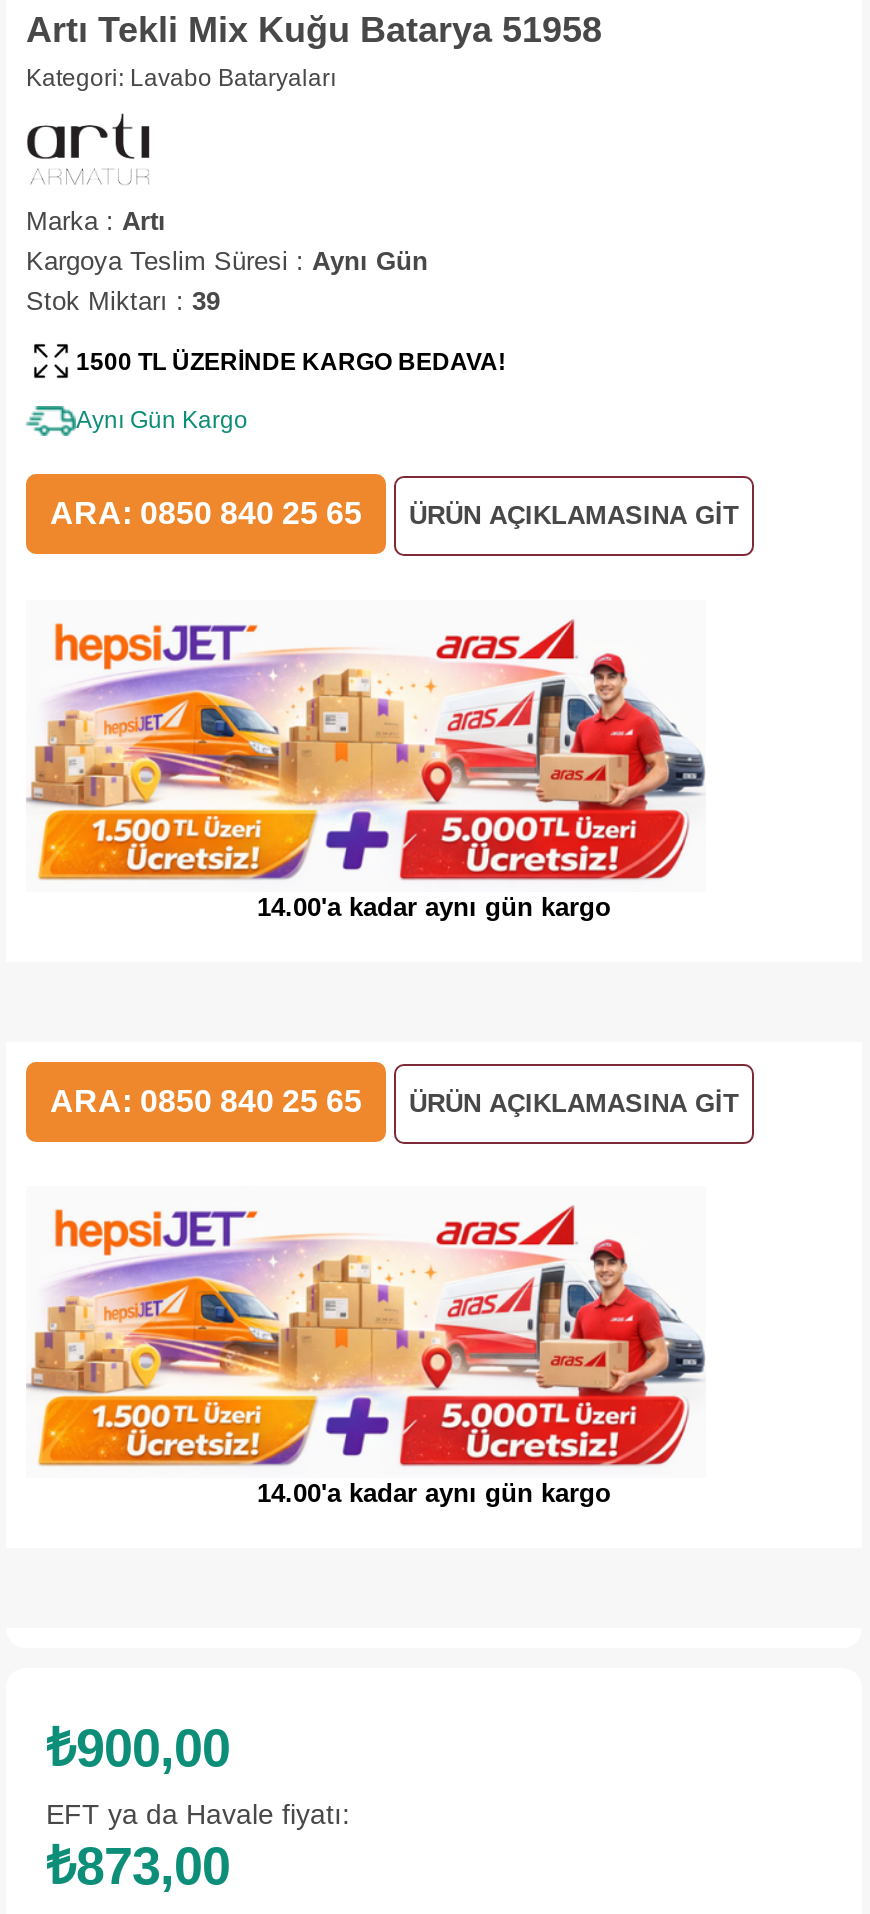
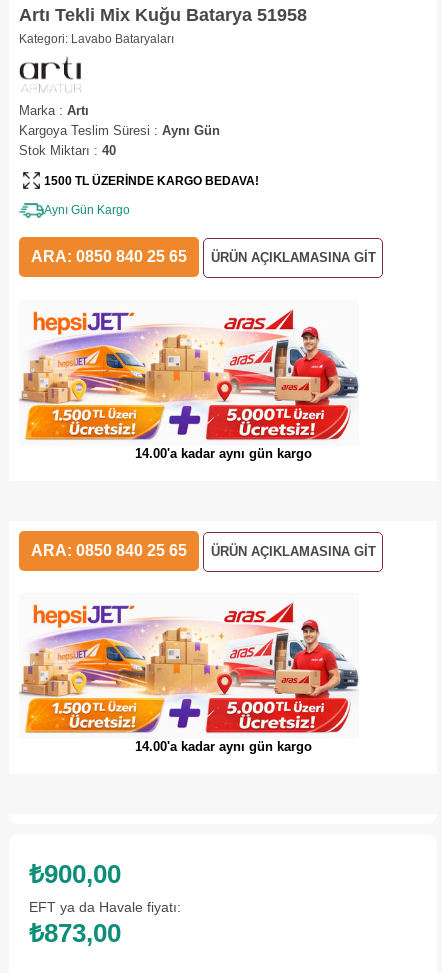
- Stok Miktarı : 39
+ Stok Miktarı : 40
